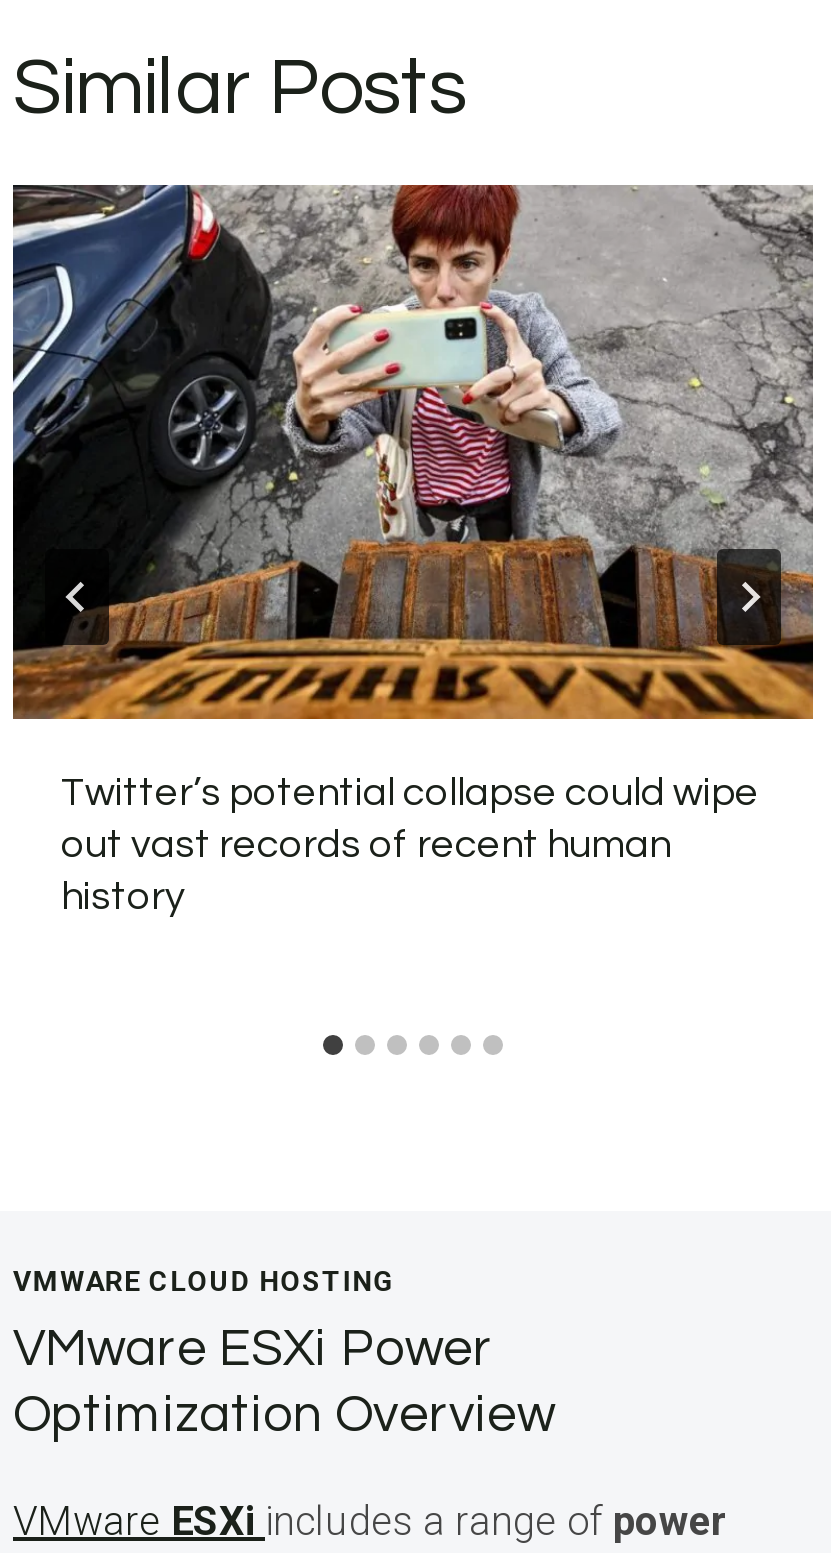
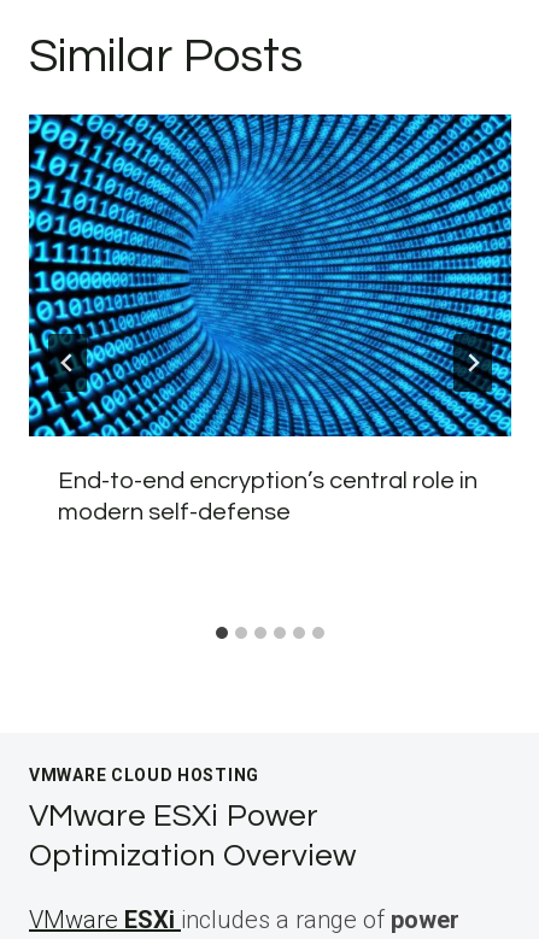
- [image]
- Twitter’s potential collapse could wipe
- out vast records of recent human
- history
+ [image]
+ End-to-end encryption’s central role in
+ modern self-defense
